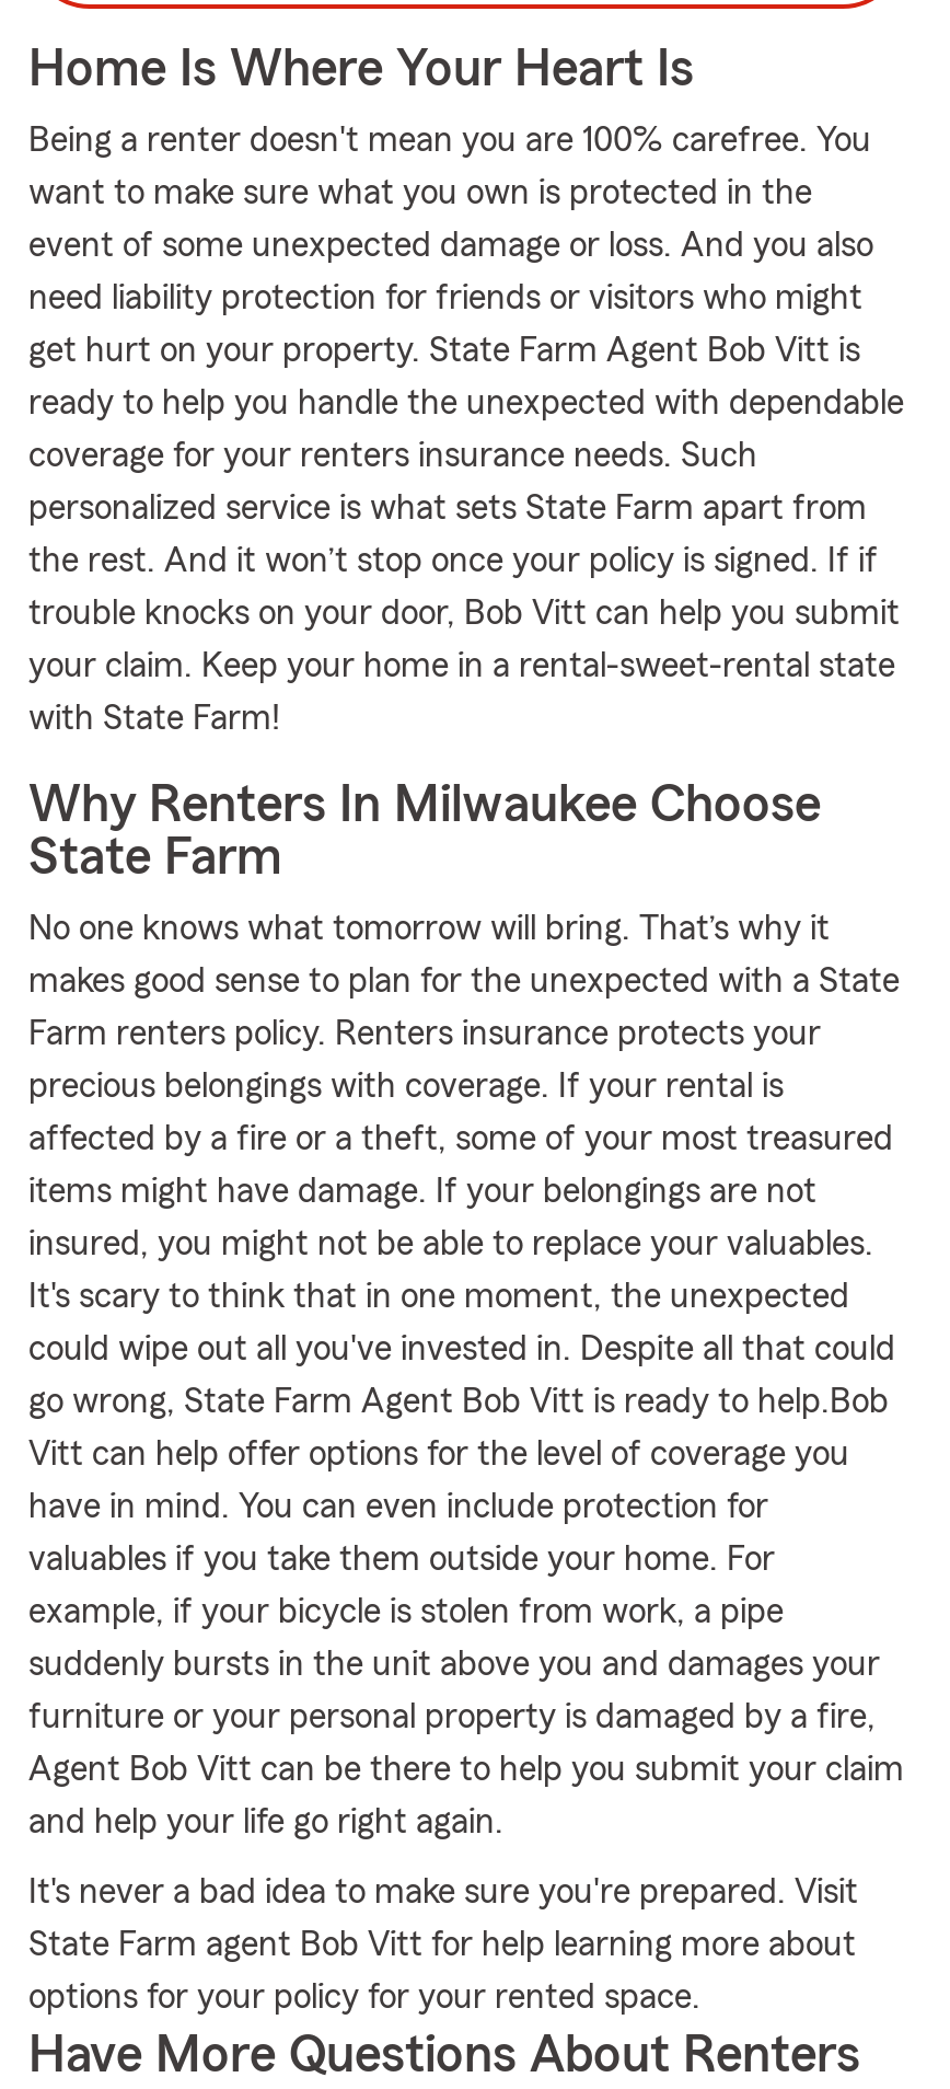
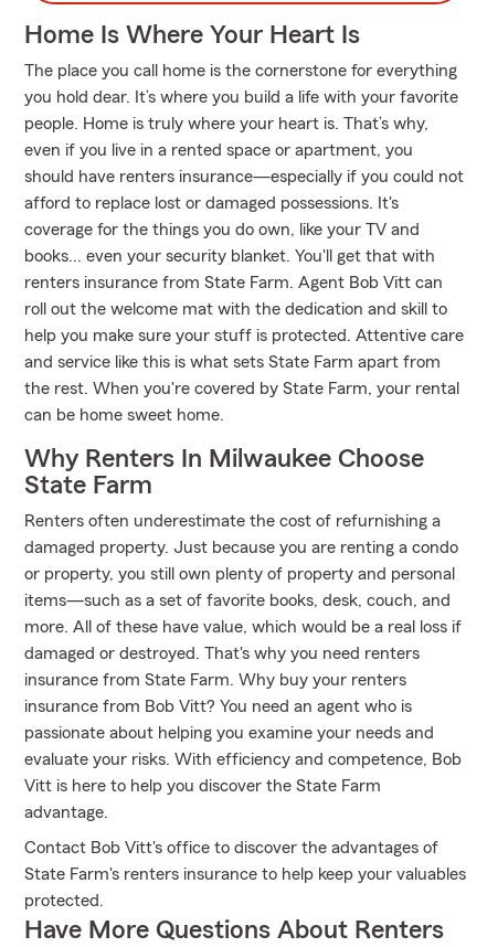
- Being a renter doesn't mean you are 100% carefree. You
- want to make sure what you own is protected in the
- event of some unexpected damage or loss. And you also
- need liability protection for friends or visitors who might
- get hurt on your property. State Farm Agent Bob Vitt is
- ready to help you handle the unexpected with dependable
- coverage for your renters insurance needs. Such
- personalized service is what sets State Farm apart from
- the rest. And it won’t stop once your policy is signed. If if
- trouble knocks on your door, Bob Vitt can help you submit
- your claim. Keep your home in a rental-sweet-rental state
- with State Farm!
+ The place you call home is the cornerstone for everything
+ you hold dear. It’s where you build a life with your favorite
+ people. Home is truly where your heart is. That’s why,
+ even if you live in a rented space or apartment, you
+ should have renters insurance—especially if you could not
+ afford to replace lost or damaged possessions. It's
+ coverage for the things you do own, like your TV and
+ books... even your security blanket. You'll get that with
+ renters insurance from State Farm. Agent Bob Vitt can
+ roll out the welcome mat with the dedication and skill to
+ help you make sure your stuff is protected. Attentive care
+ and service like this is what sets State Farm apart from
+ the rest. When you're covered by State Farm, your rental
+ can be home sweet home.

moved down: Why Renters In Milwaukee Choose | State Farm

- No one knows what tomorrow will bring. That’s why it
- makes good sense to plan for the unexpected with a State
- Farm renters policy. Renters insurance protects your
- precious belongings with coverage. If your rental is
- affected by a fire or a theft, some of your most treasured
- items might have damage. If your belongings are not
- insured, you might not be able to replace your valuables.
- It's scary to think that in one moment, the unexpected
- could wipe out all you've invested in. Despite all that could
- go wrong, State Farm Agent Bob Vitt is ready to help.Bob
- Vitt can help offer options for the level of coverage you
- have in mind. You can even include protection for
- valuables if you take them outside your home. For
- example, if your bicycle is stolen from work, a pipe
- suddenly bursts in the unit above you and damages your
- furniture or your personal property is damaged by a fire,
- Agent Bob Vitt can be there to help you submit your claim
- and help your life go right again.
- It's never a bad idea to make sure you're prepared. Visit
- State Farm agent Bob Vitt for help learning more about
- options for your policy for your rented space.
+ Renters often underestimate the cost of refurnishing a
+ damaged property. Just because you are renting a condo
+ or property, you still own plenty of property and personal
+ items—such as a set of favorite books, desk, couch, and
+ more. All of these have value, which would be a real loss if
+ damaged or destroyed. That's why you need renters
+ insurance from State Farm. Why buy your renters
+ insurance from Bob Vitt? You need an agent who is
+ passionate about helping you examine your needs and
+ evaluate your risks. With efficiency and competence, Bob
+ Vitt is here to help you discover the State Farm
+ advantage.
+ Contact Bob Vitt's office to discover the advantages of
+ State Farm's renters insurance to help keep your valuables
+ protected.
